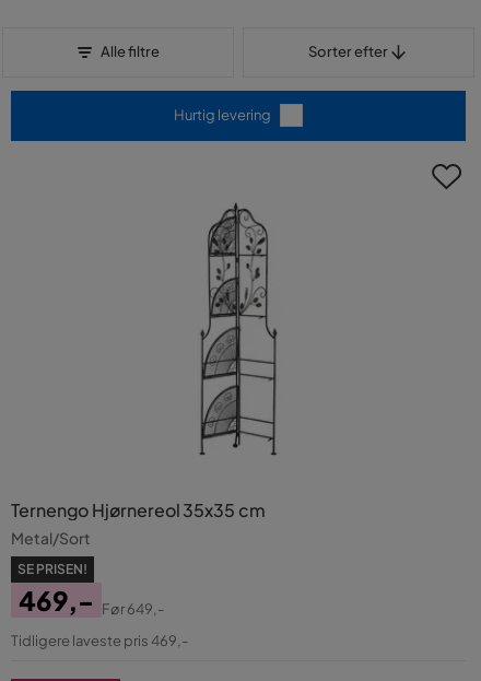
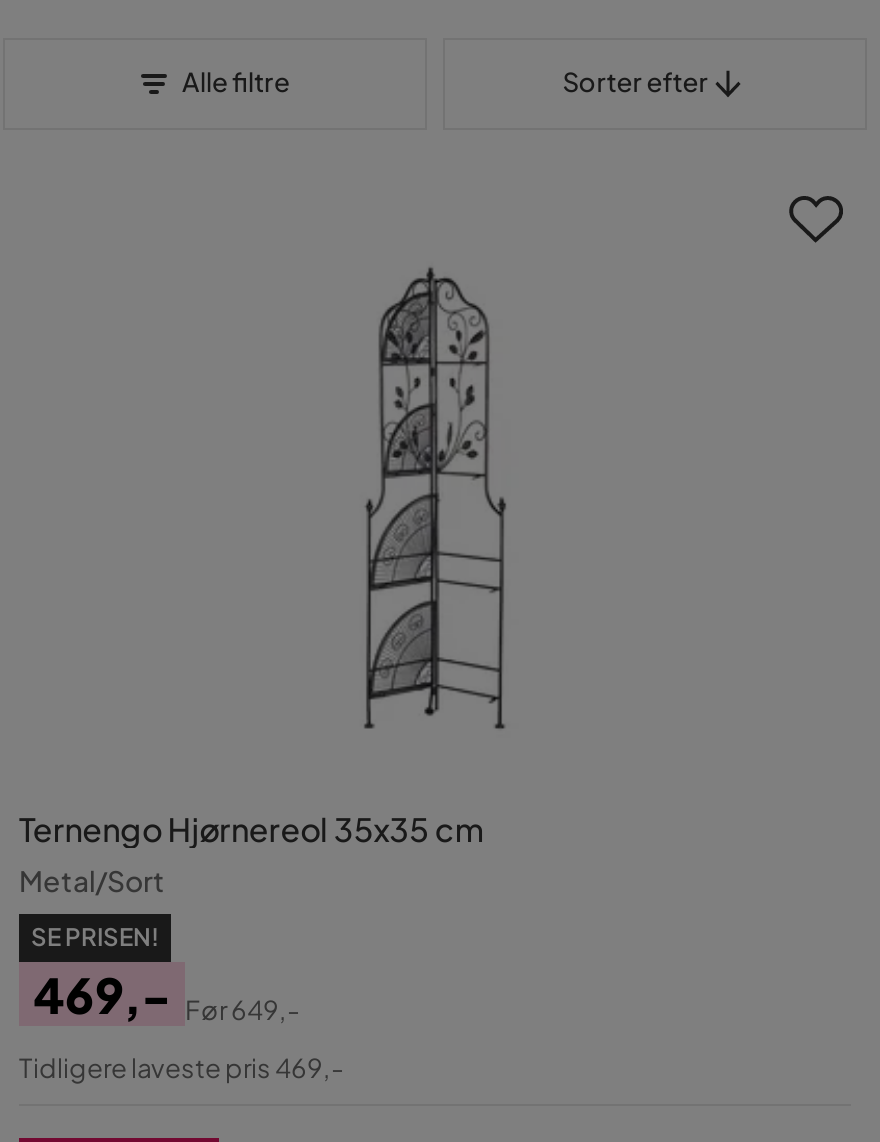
- Hurtig levering
